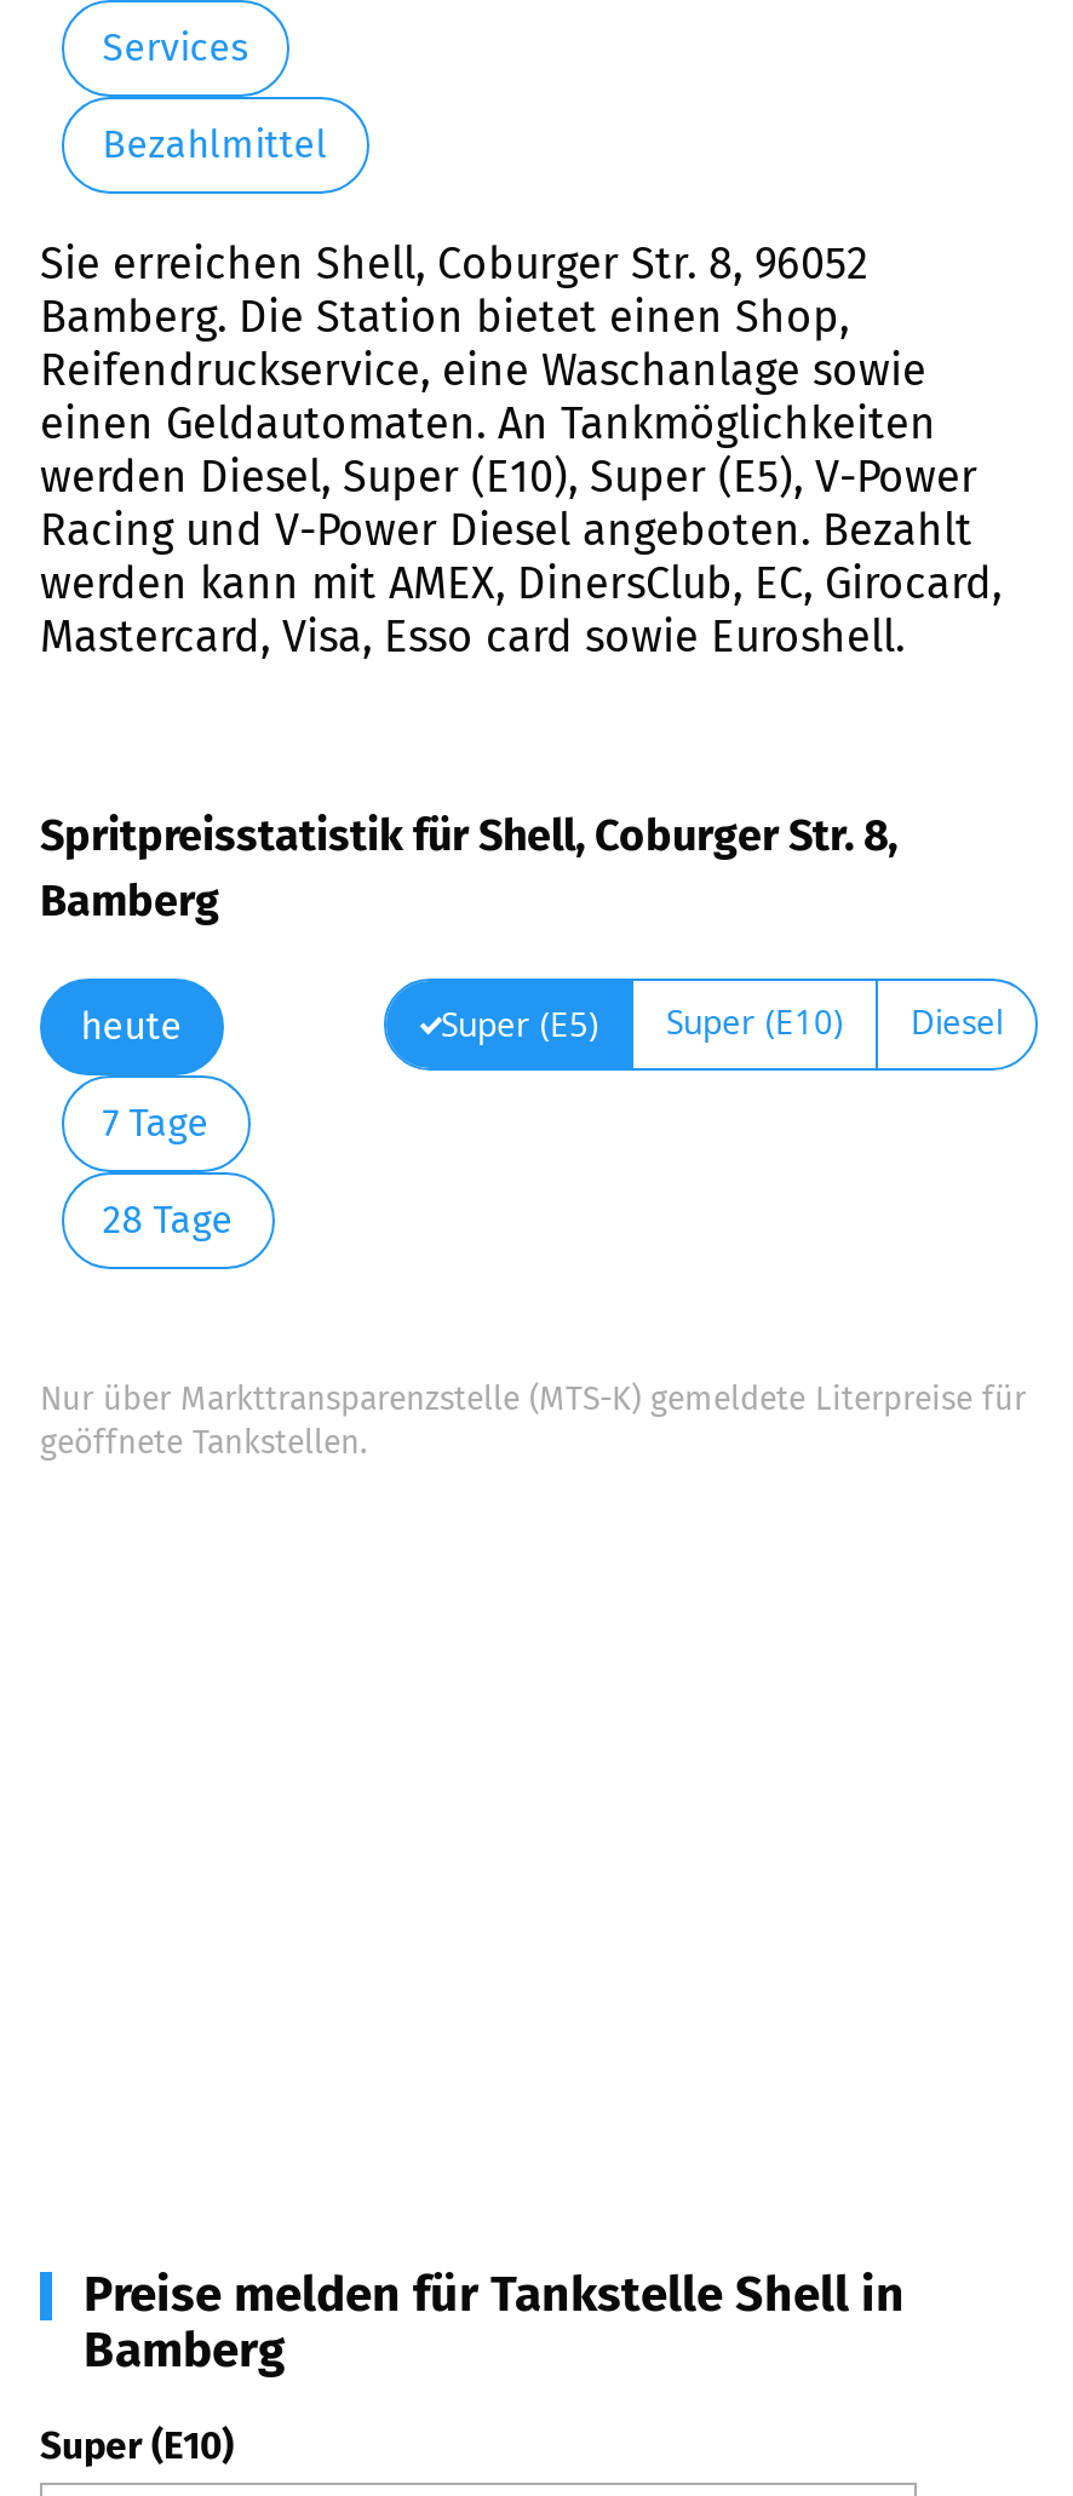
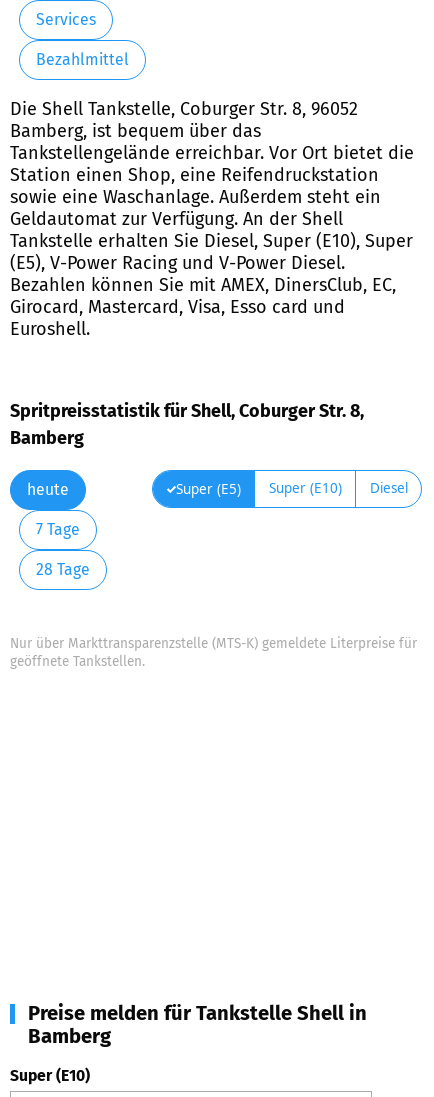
- Sie erreichen Shell, Coburger Str. 8, 96052
- Bamberg. Die Station bietet einen Shop,
- Reifendruckservice, eine Waschanlage sowie
- einen Geldautomaten. An Tankmöglichkeiten
- werden Diesel, Super (E10), Super (E5), V-Power
- Racing und V-Power Diesel angeboten. Bezahlt
- werden kann mit AMEX, DinersClub, EC, Girocard,
- Mastercard, Visa, Esso card sowie Euroshell.
+ Die Shell Tankstelle, Coburger Str. 8, 96052
+ Bamberg, ist bequem über das
+ Tankstellengelände erreichbar. Vor Ort bietet die
+ Station einen Shop, eine Reifendruckstation
+ sowie eine Waschanlage. Außerdem steht ein
+ Geldautomat zur Verfügung. An der Shell
+ Tankstelle erhalten Sie Diesel, Super (E10), Super
+ (E5), V-Power Racing und V-Power Diesel.
+ Bezahlen können Sie mit AMEX, DinersClub, EC,
+ Girocard, Mastercard, Visa, Esso card und
+ Euroshell.
